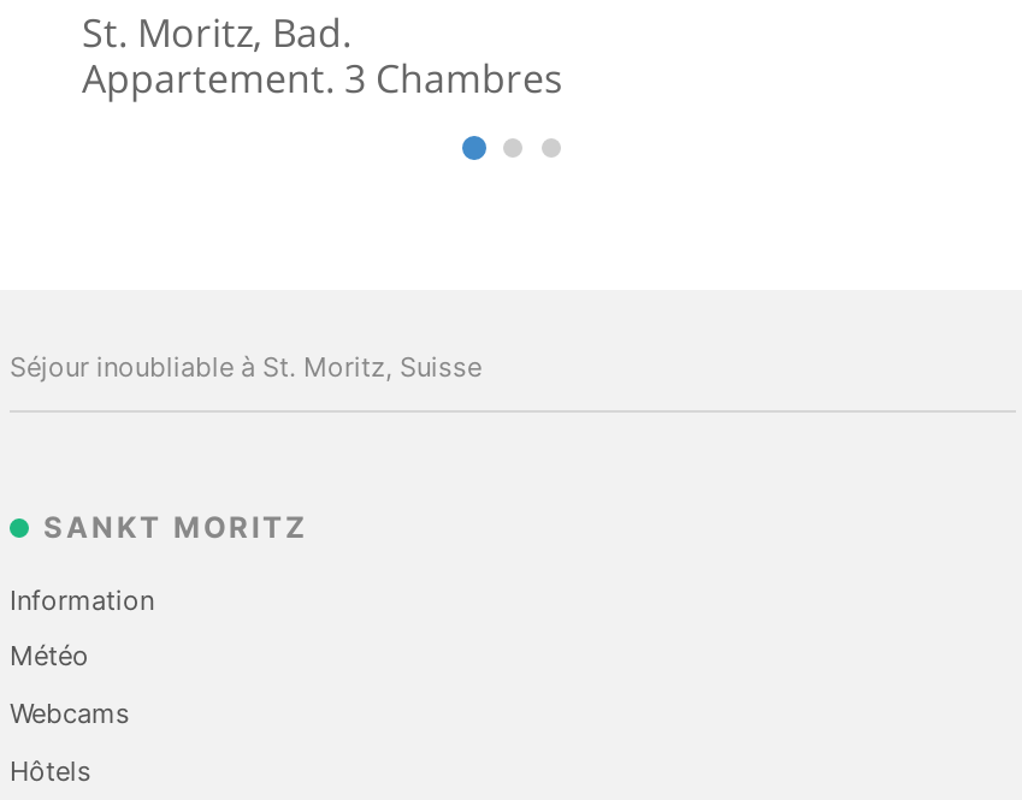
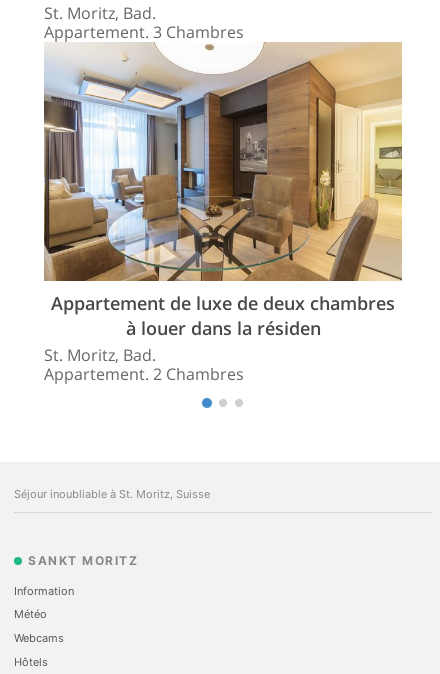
+ [image]
+ Appartement de luxe de deux chambres
+ à louer dans la résiden
+ St. Moritz, Bad.
+ Appartement. 2 Chambres
